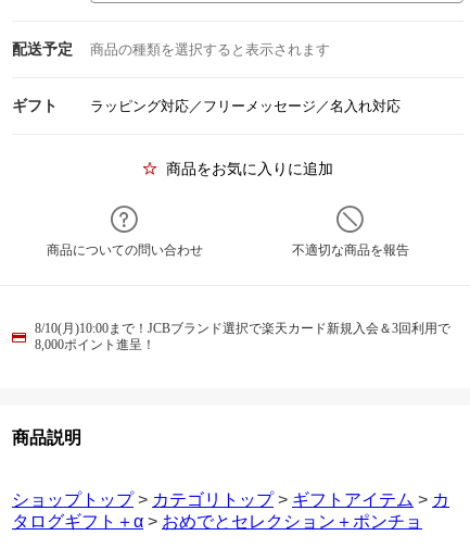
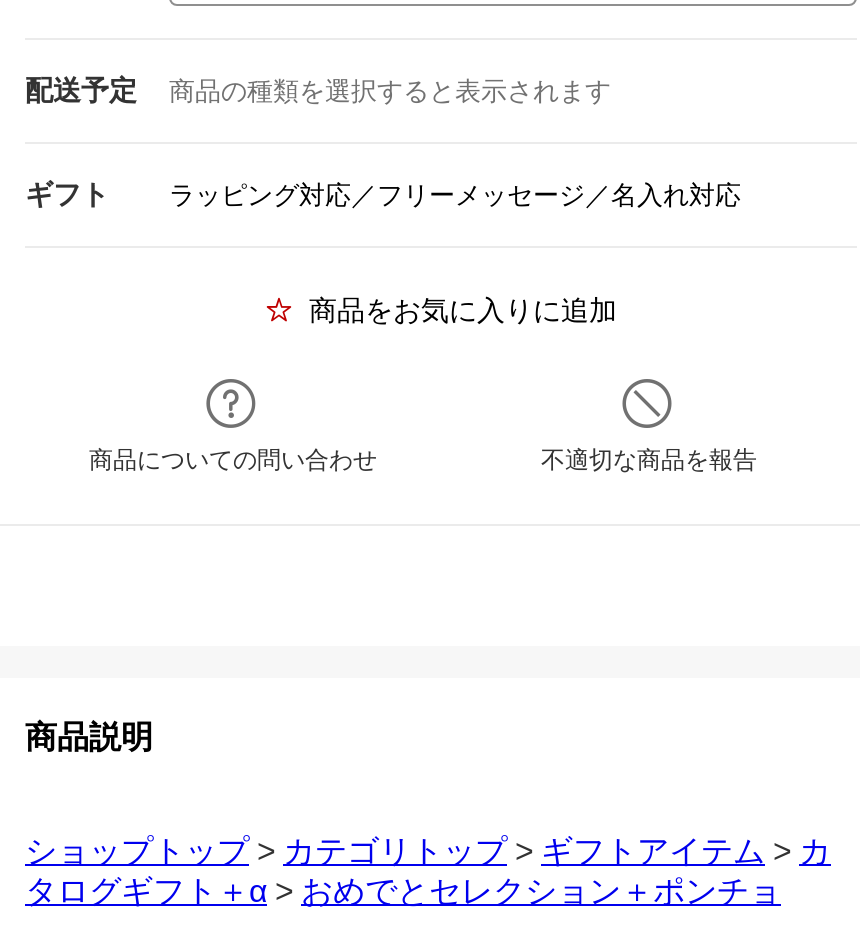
- 8/10(月)10:00まで！JCBブランド選択で楽天カード新規入会＆3回利用で
- 8,000ポイント進呈！
